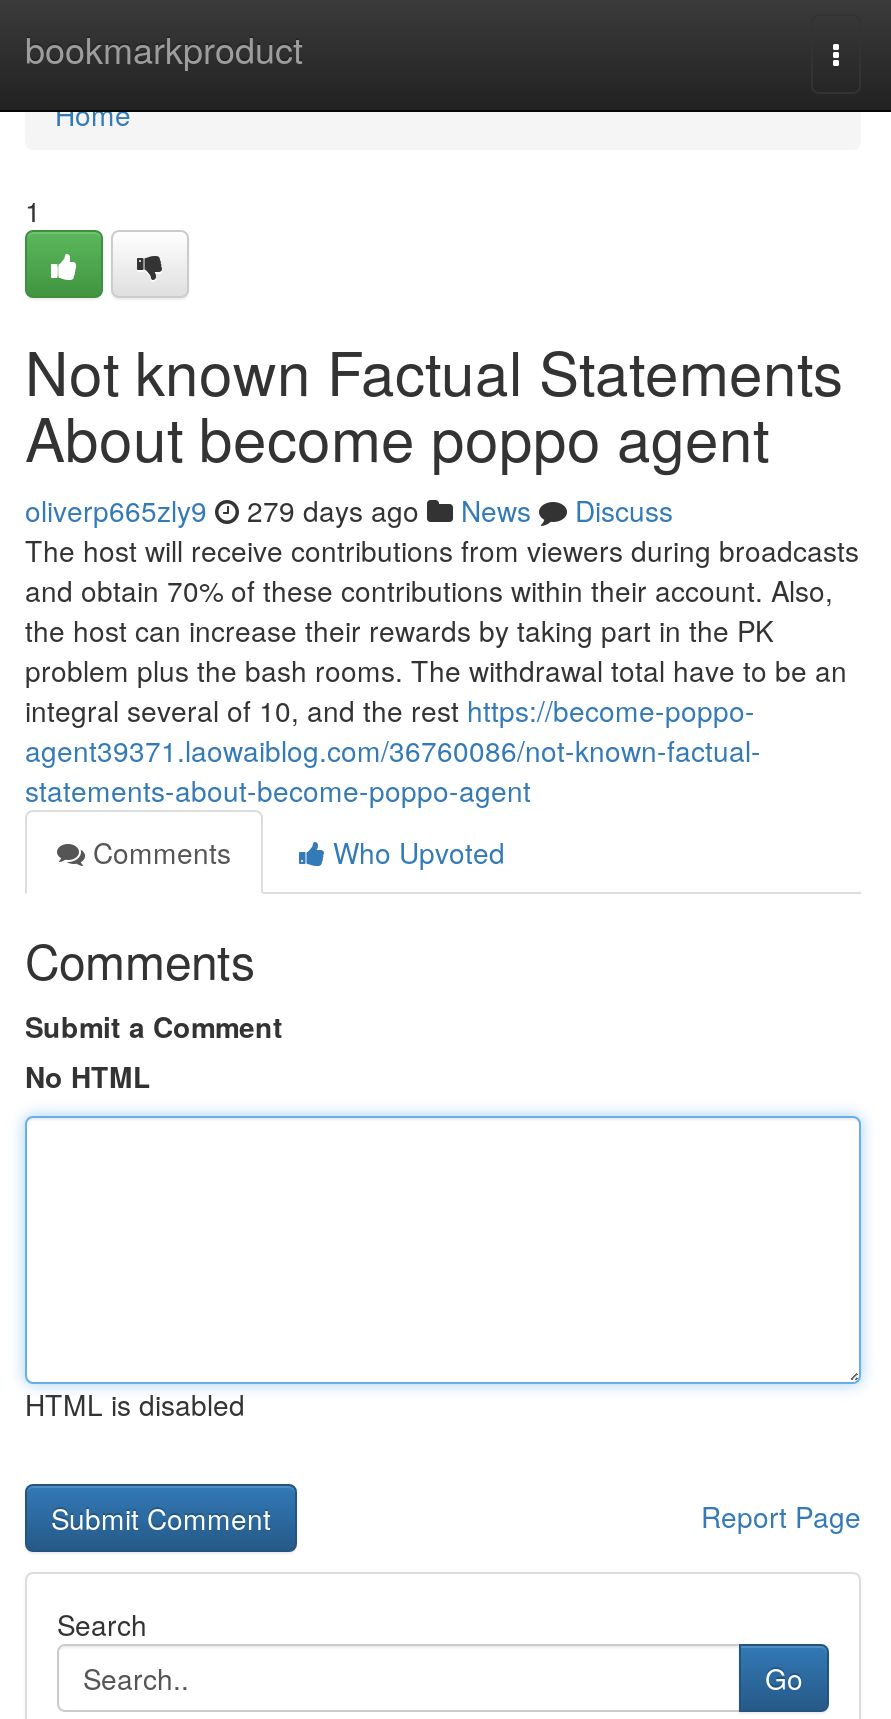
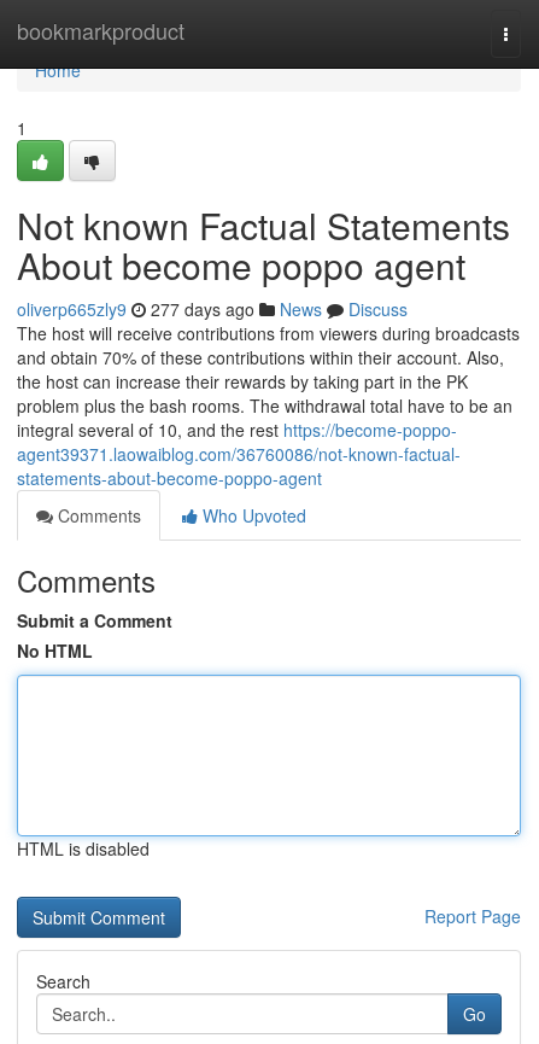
- oliverp665zly9 279 days ago News Discuss
+ oliverp665zly9 277 days ago News Discuss
